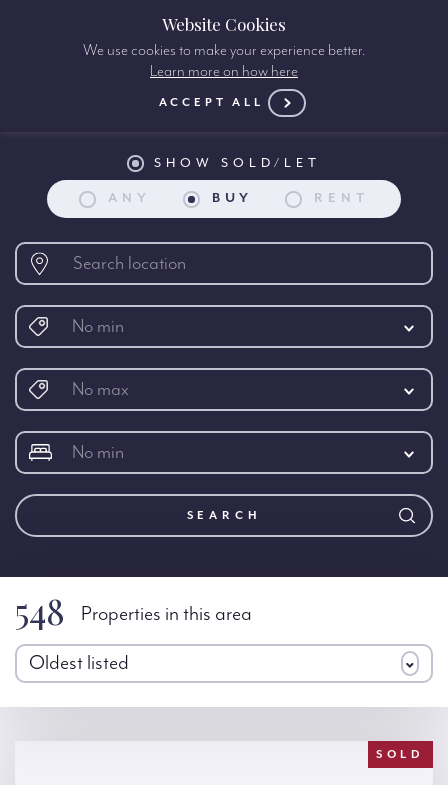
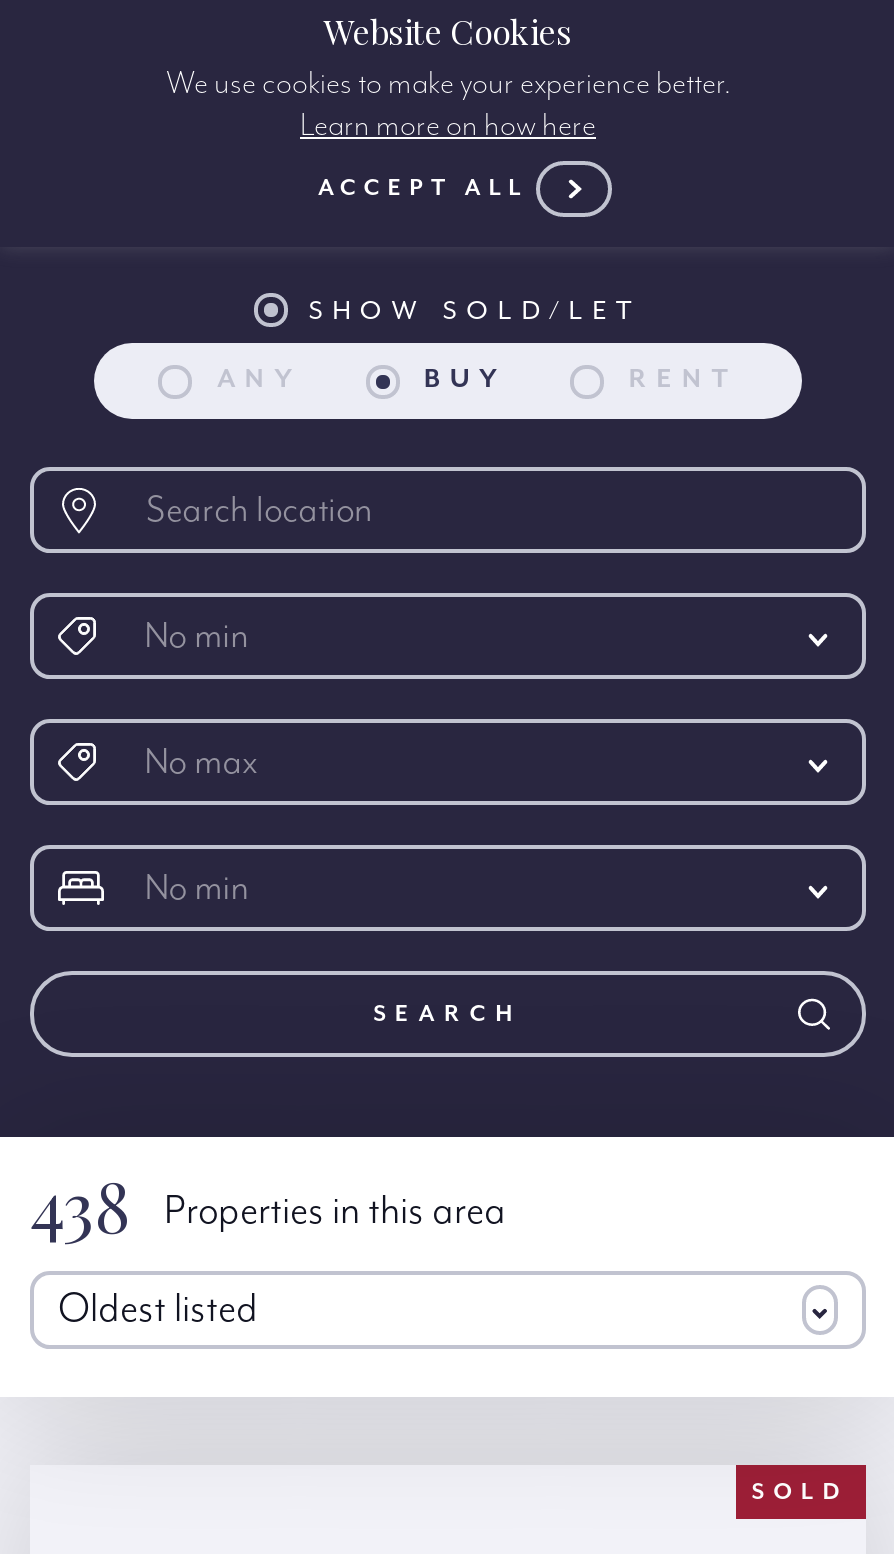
- 548 Properties in this area
+ 438 Properties in this area
